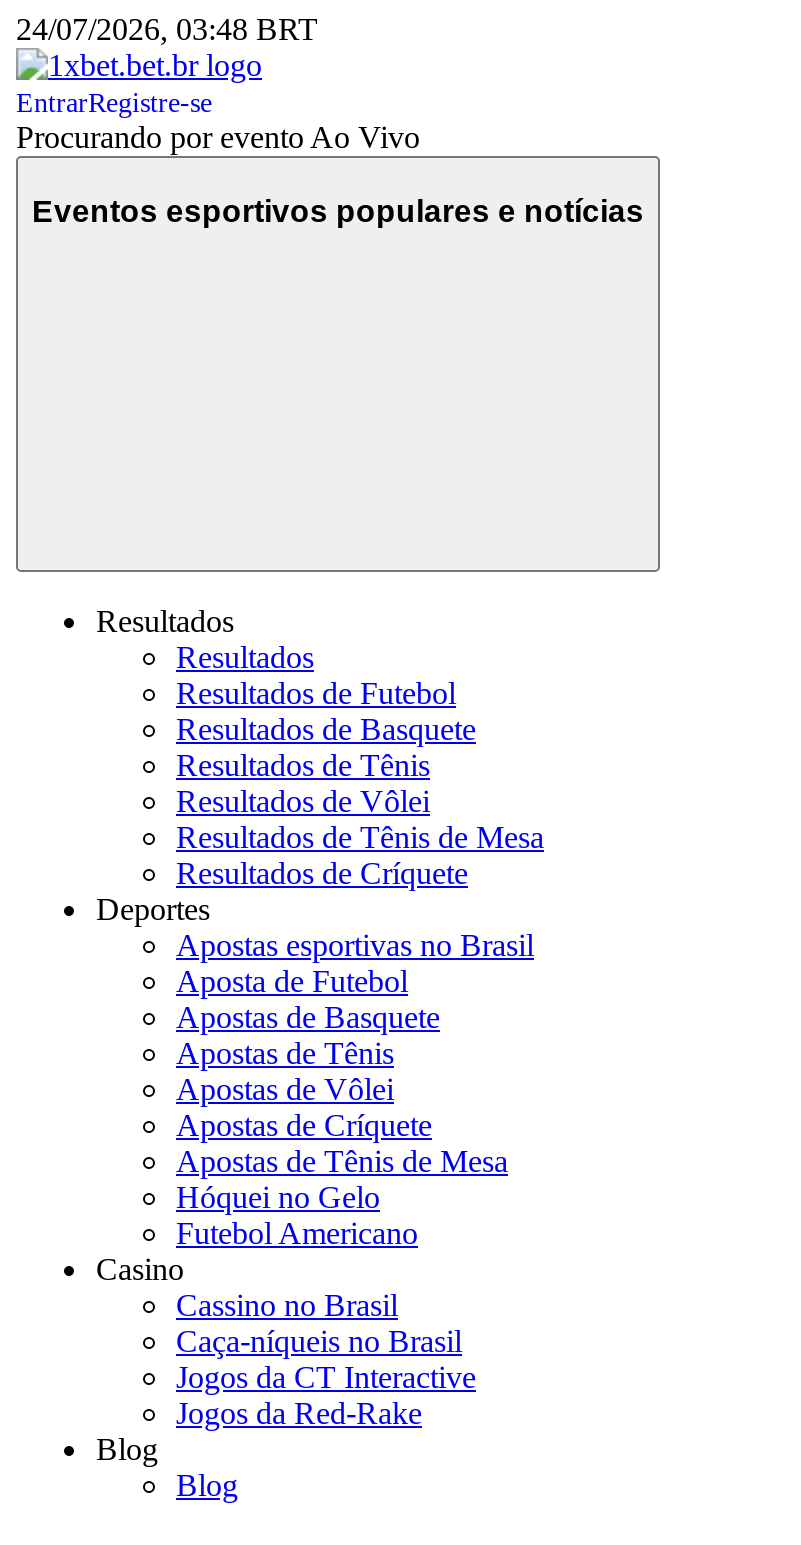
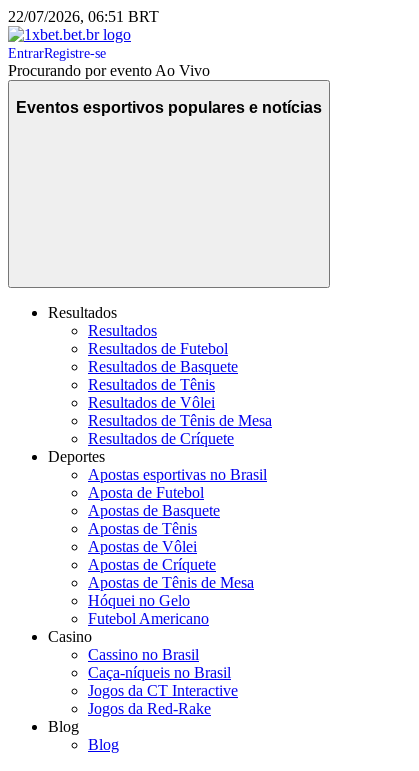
- 24/07/2026, 03:48 BRT
+ 22/07/2026, 06:51 BRT
